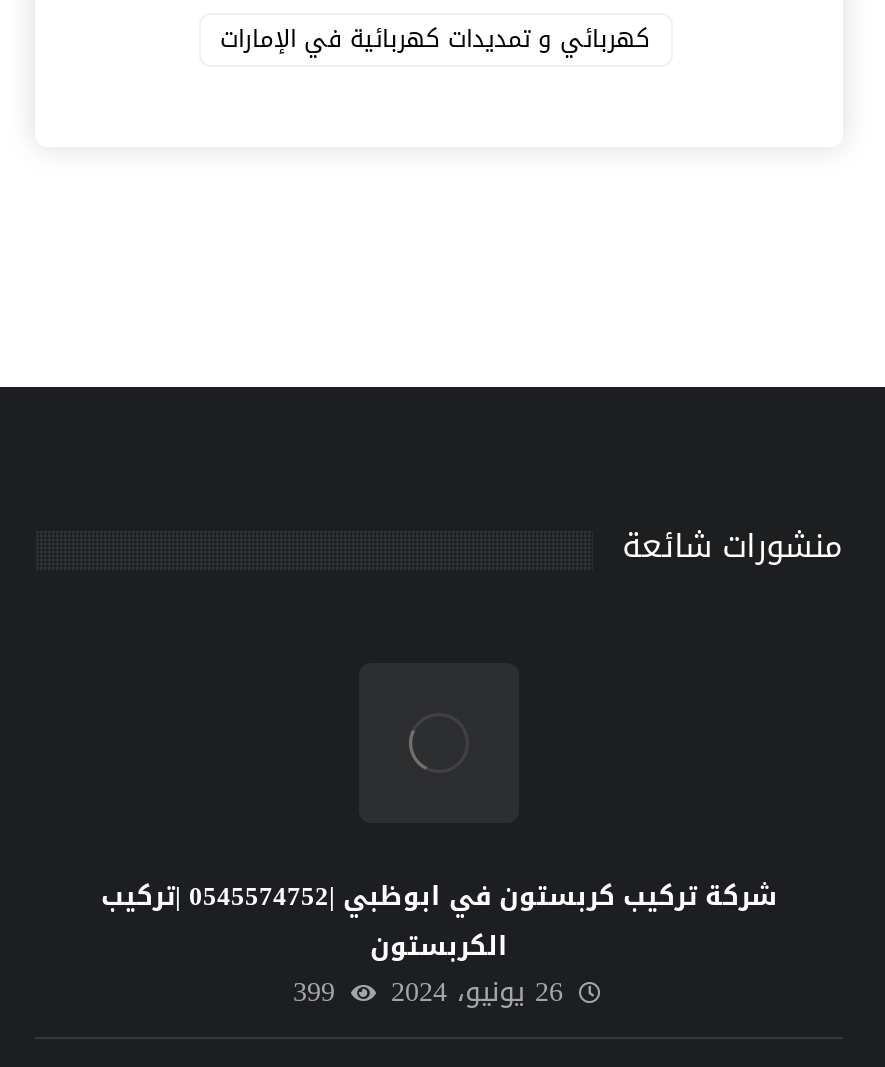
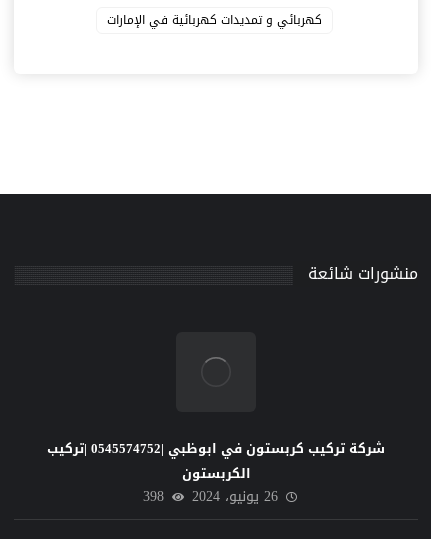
- 399
+ 398
